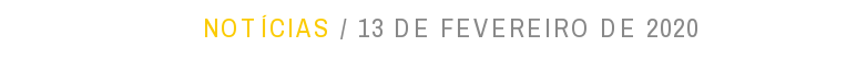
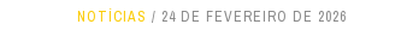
- 13 DE FEVEREIRO DE 2020
+ 24 DE FEVEREIRO DE 2026
